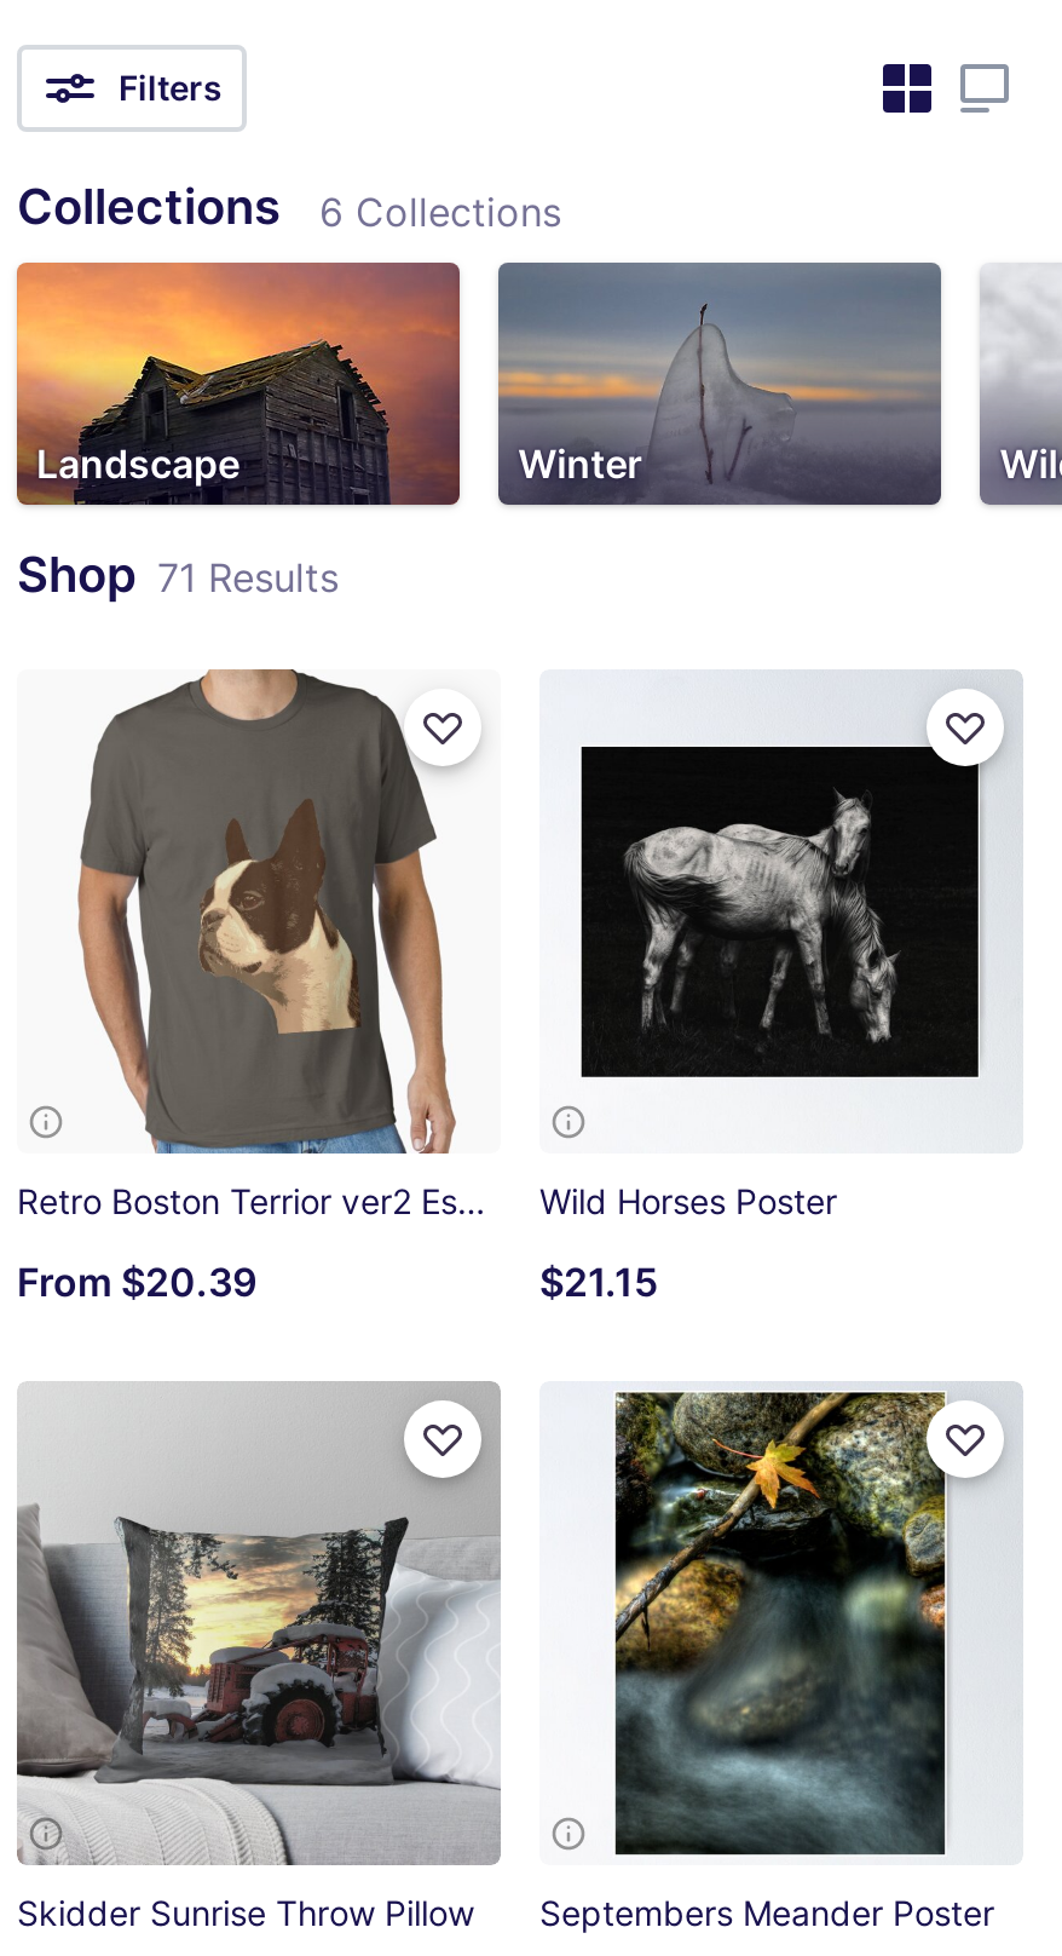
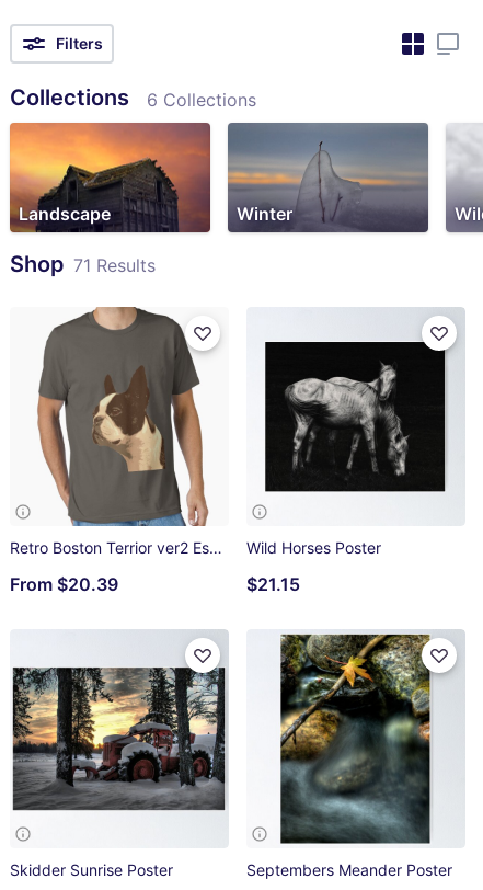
- [image]
- Skidder Sunrise Throw Pillow
+ [image]
+ Skidder Sunrise Poster
